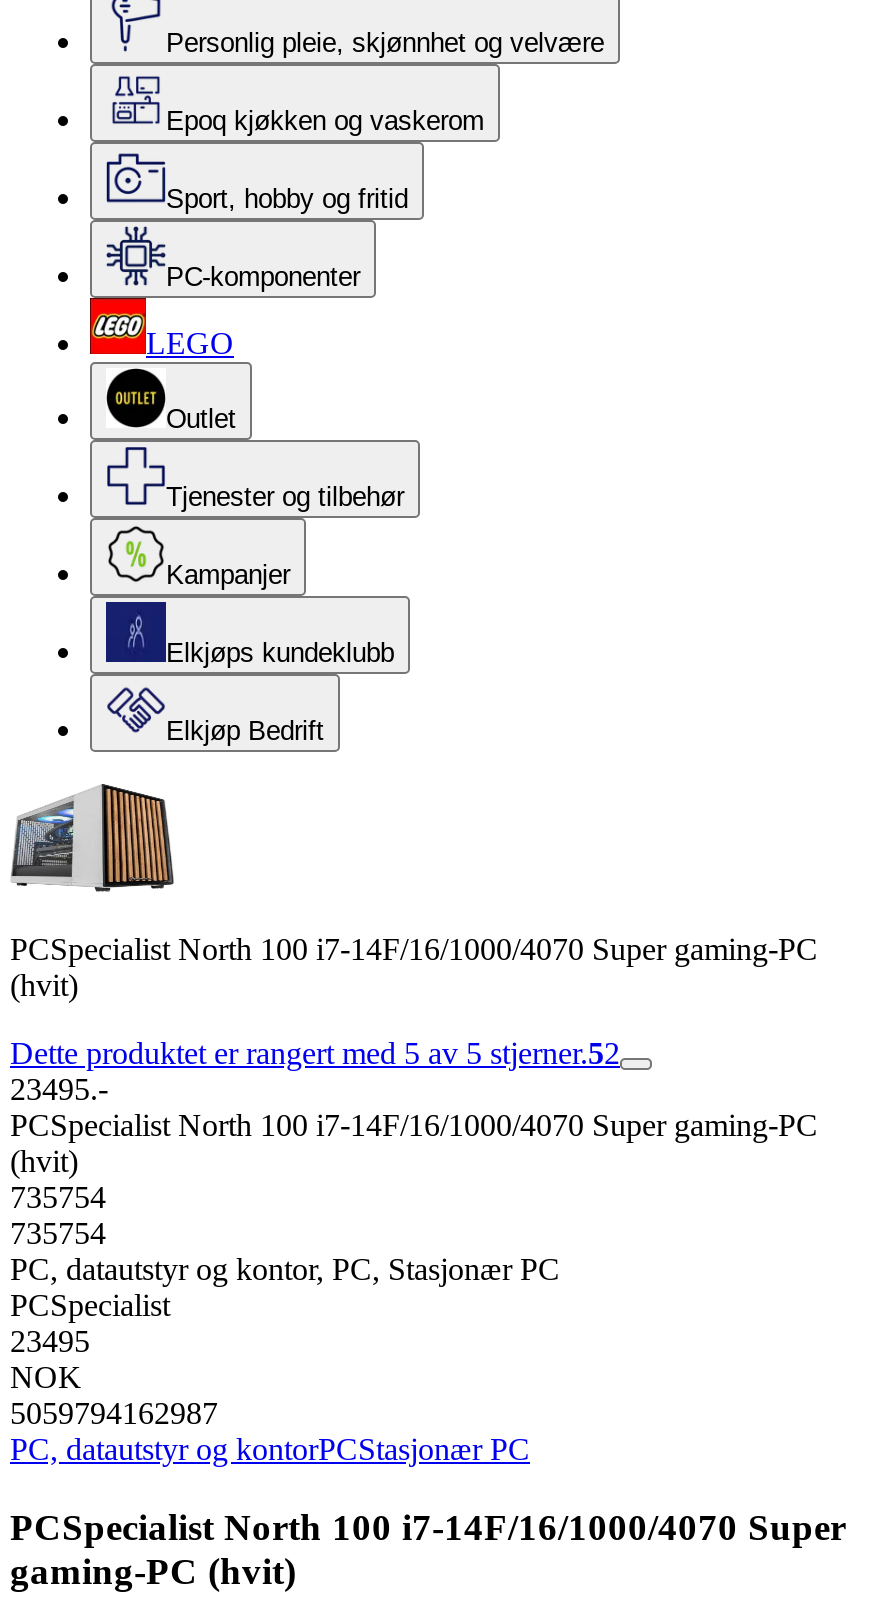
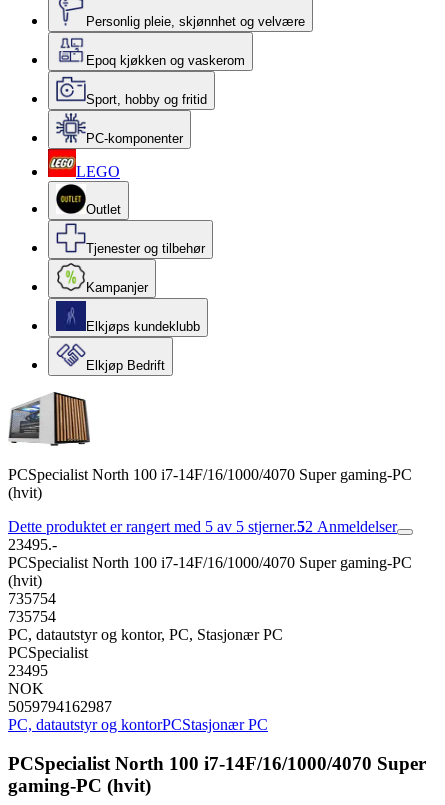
- Dette produktet er rangert med 5 av 5 stjerner.52
+ Dette produktet er rangert med 5 av 5 stjerner.52 Anmeldelser
